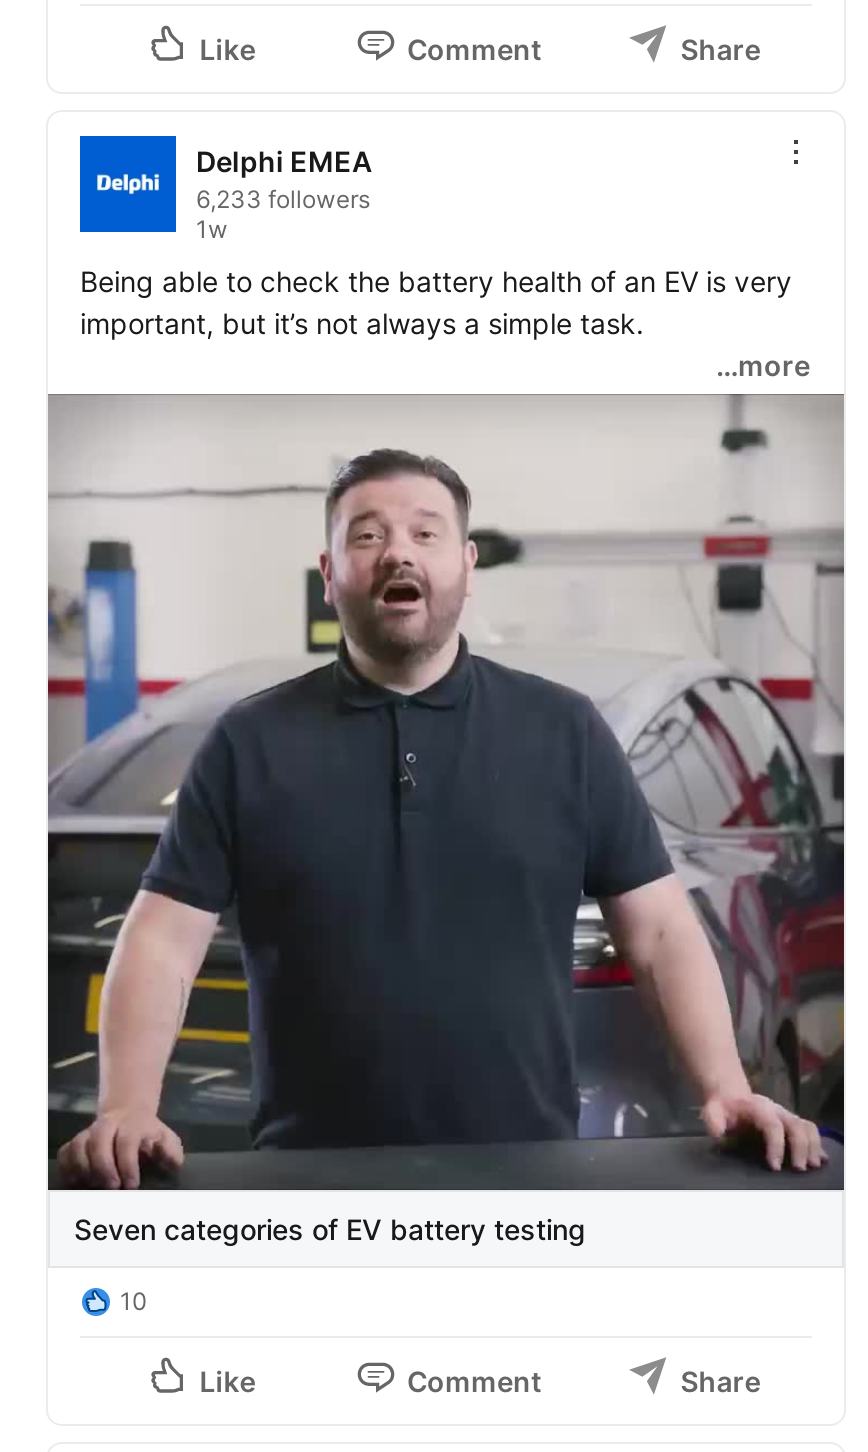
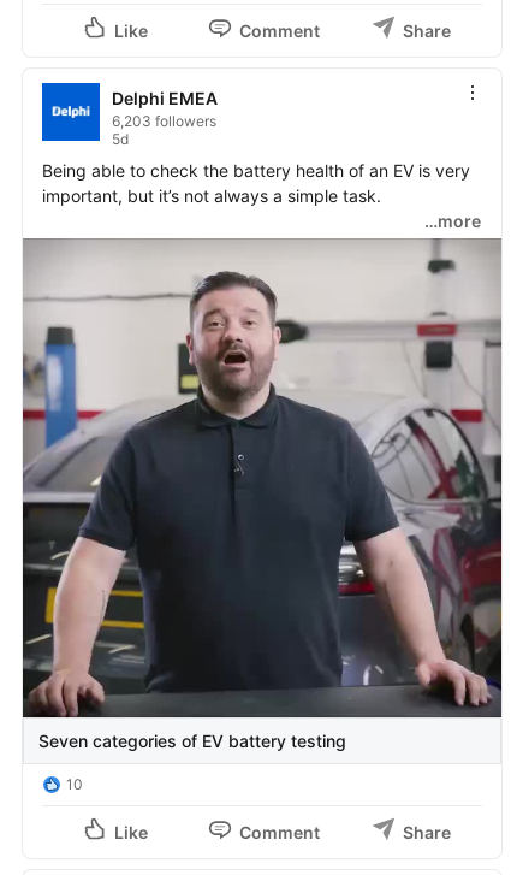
- 6,233 followers
- 1w
+ 6,203 followers
+ 5d
